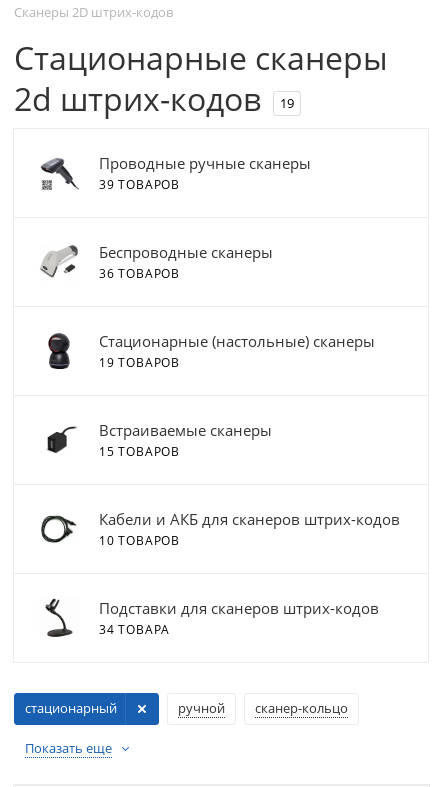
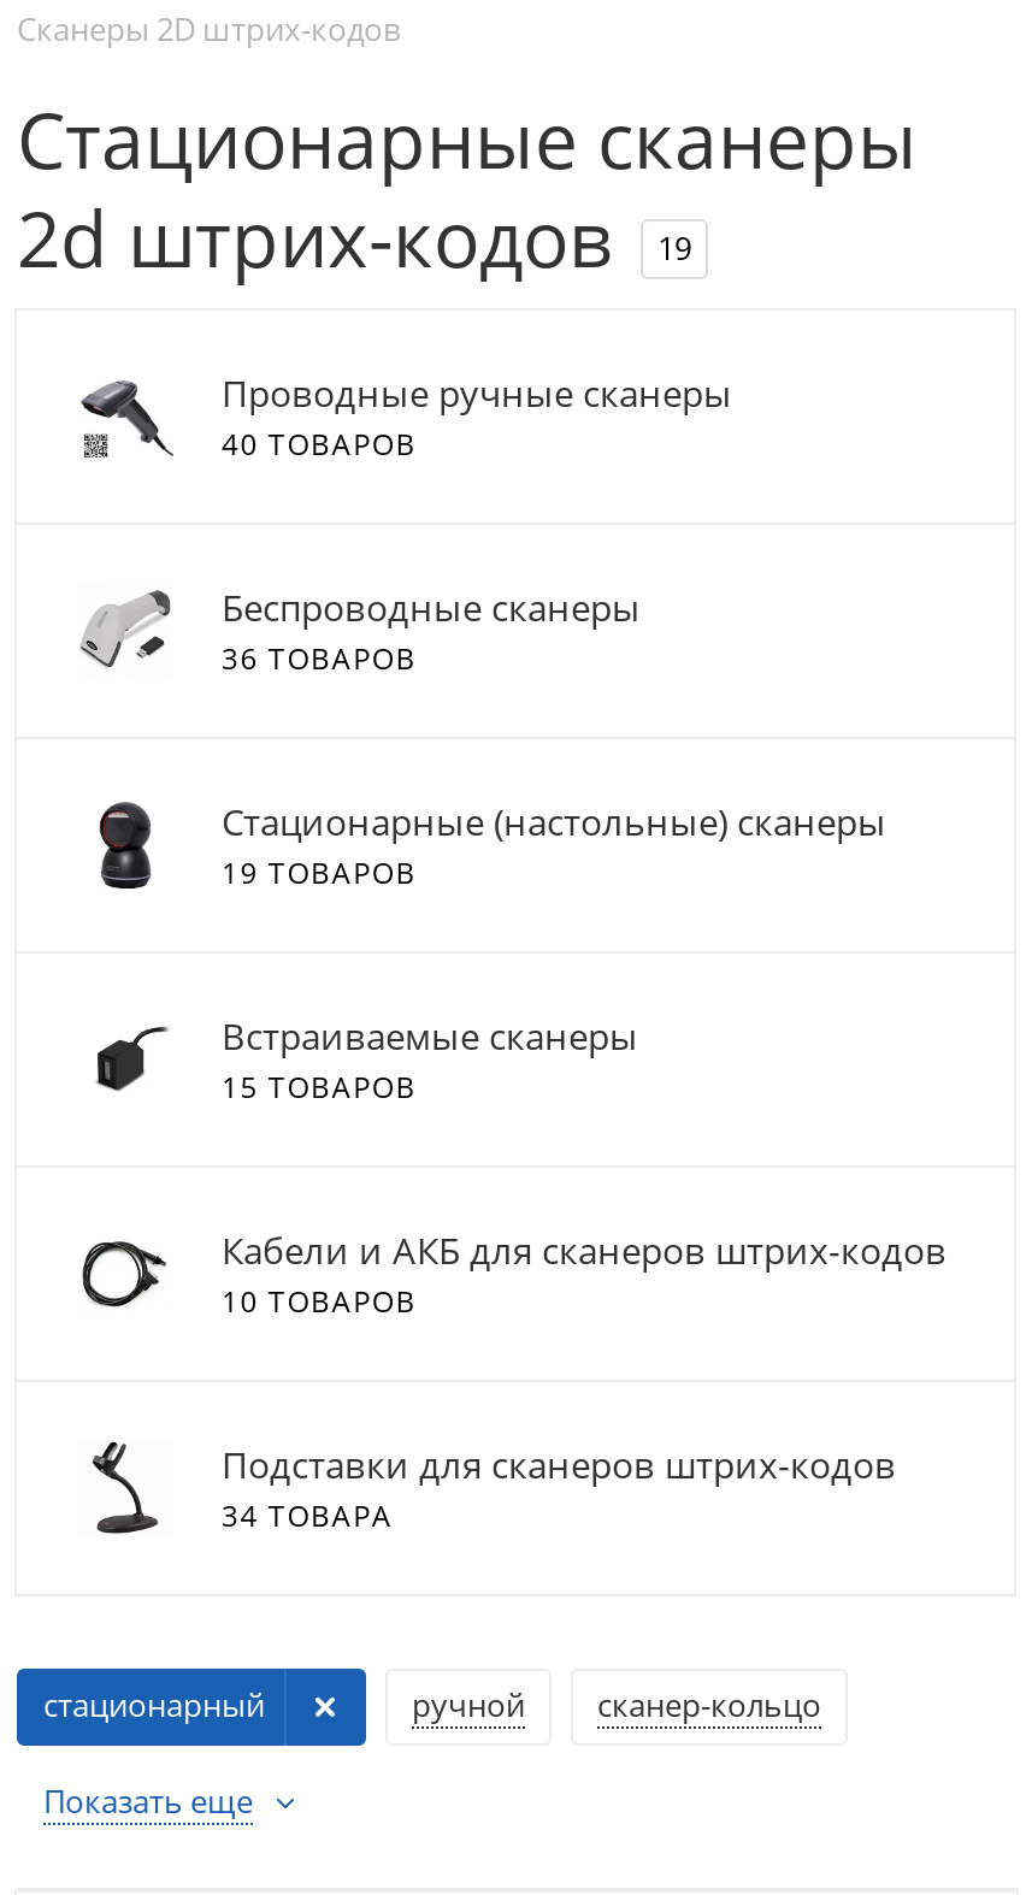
- 39 ТОВАРОВ
+ 40 ТОВАРОВ
